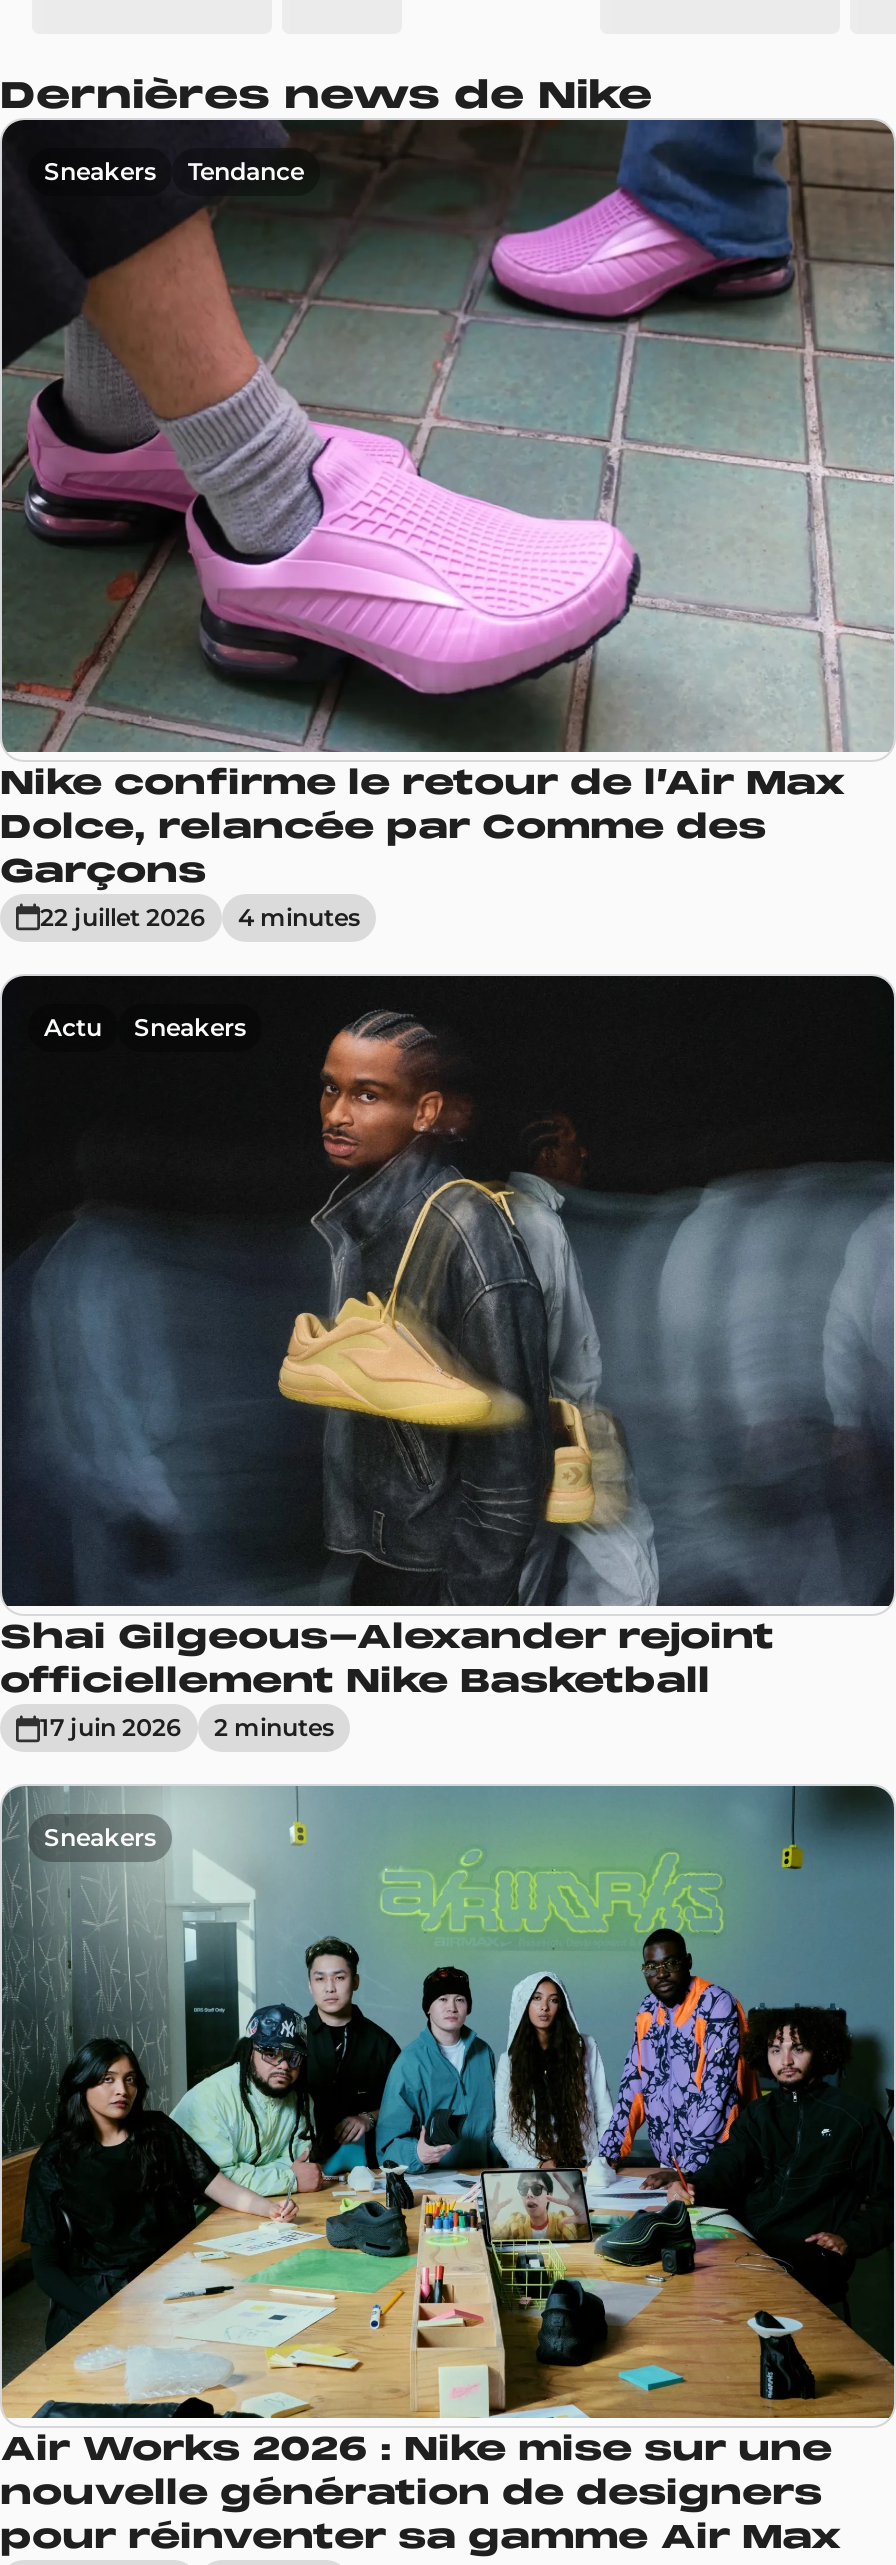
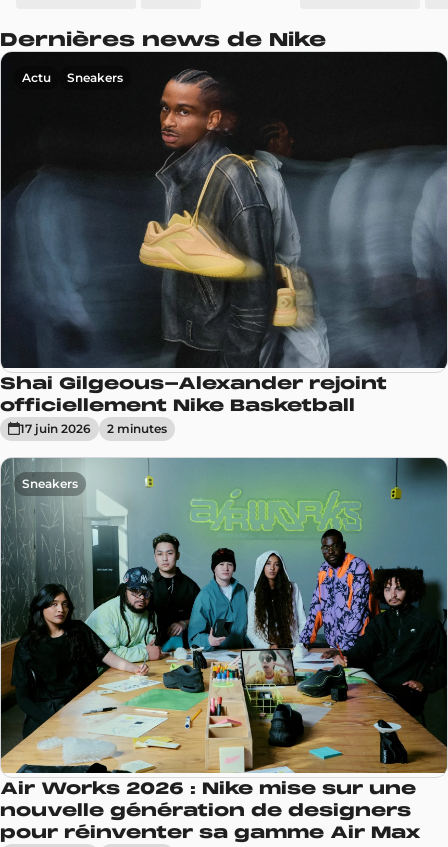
- [image]
- Sneakers
- Tendance

- Nike confirme le retour de l’Air Max
- Dolce, relancée par Comme des
- Garçons
- 22 juillet 2026
- 4 minutes
